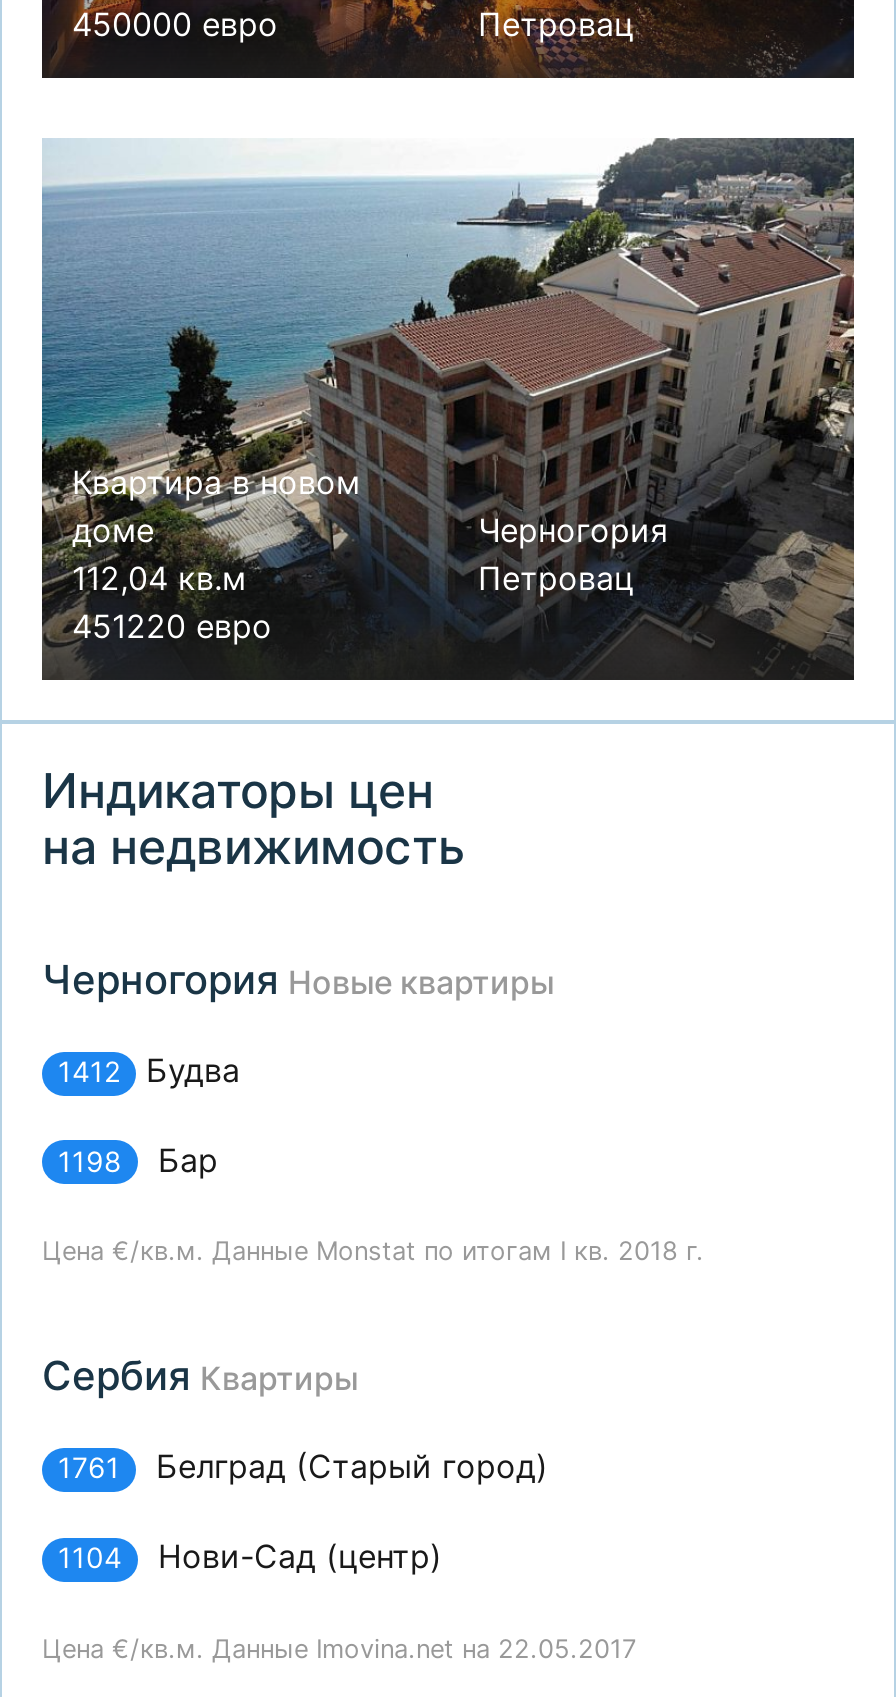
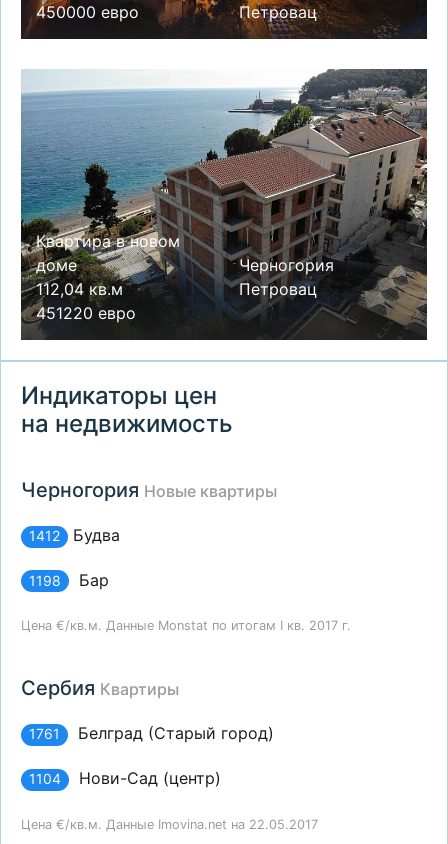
- Цена €/кв.м. Данные Monstat по итогам I кв. 2018 г.
+ Цена €/кв.м. Данные Monstat по итогам I кв. 2017 г.
